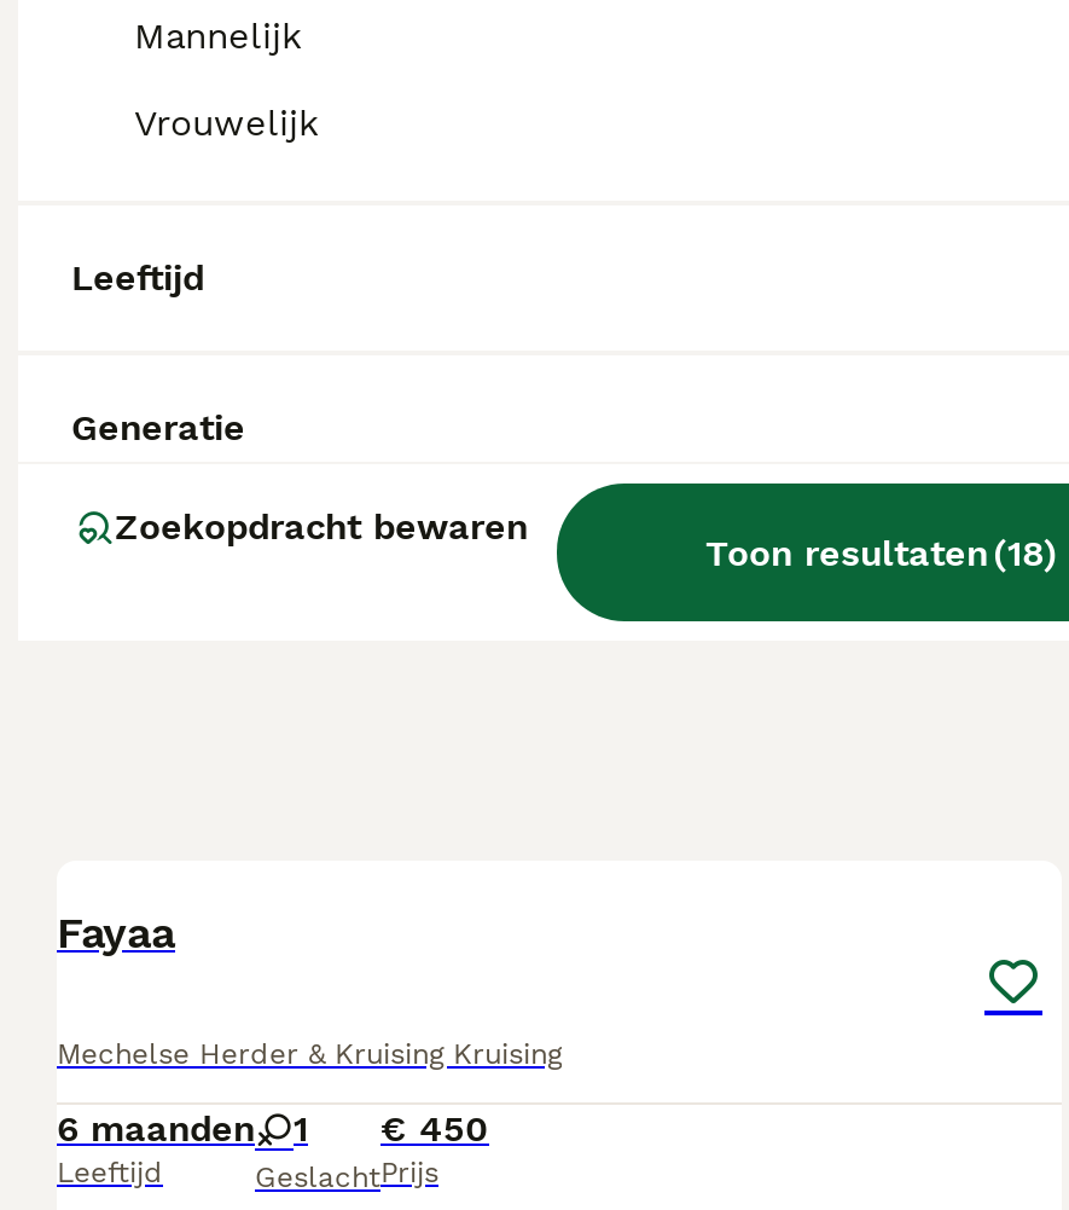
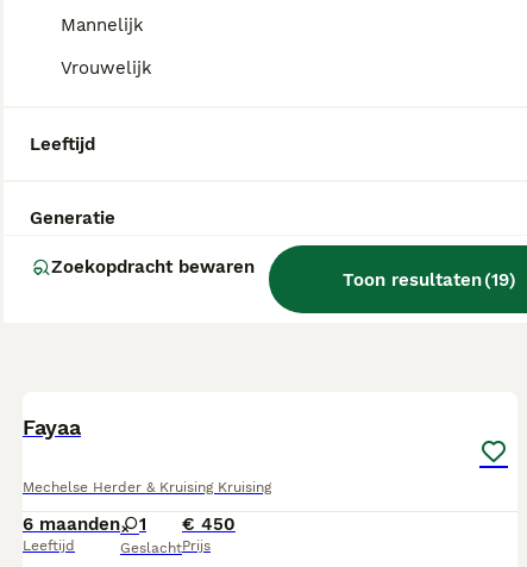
- Toon resultaten (18)
+ Toon resultaten (19)
